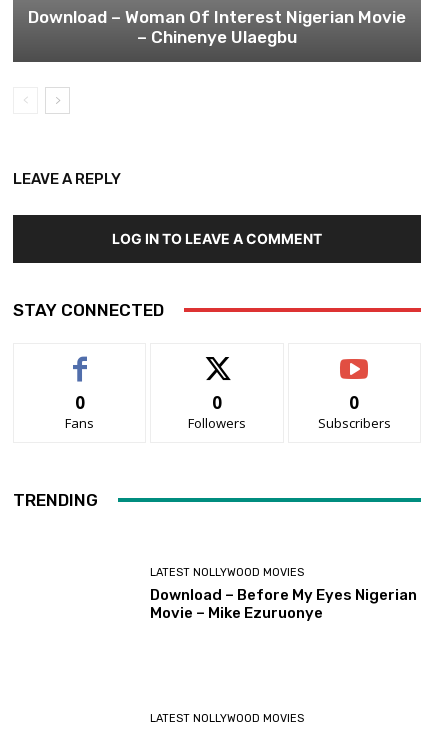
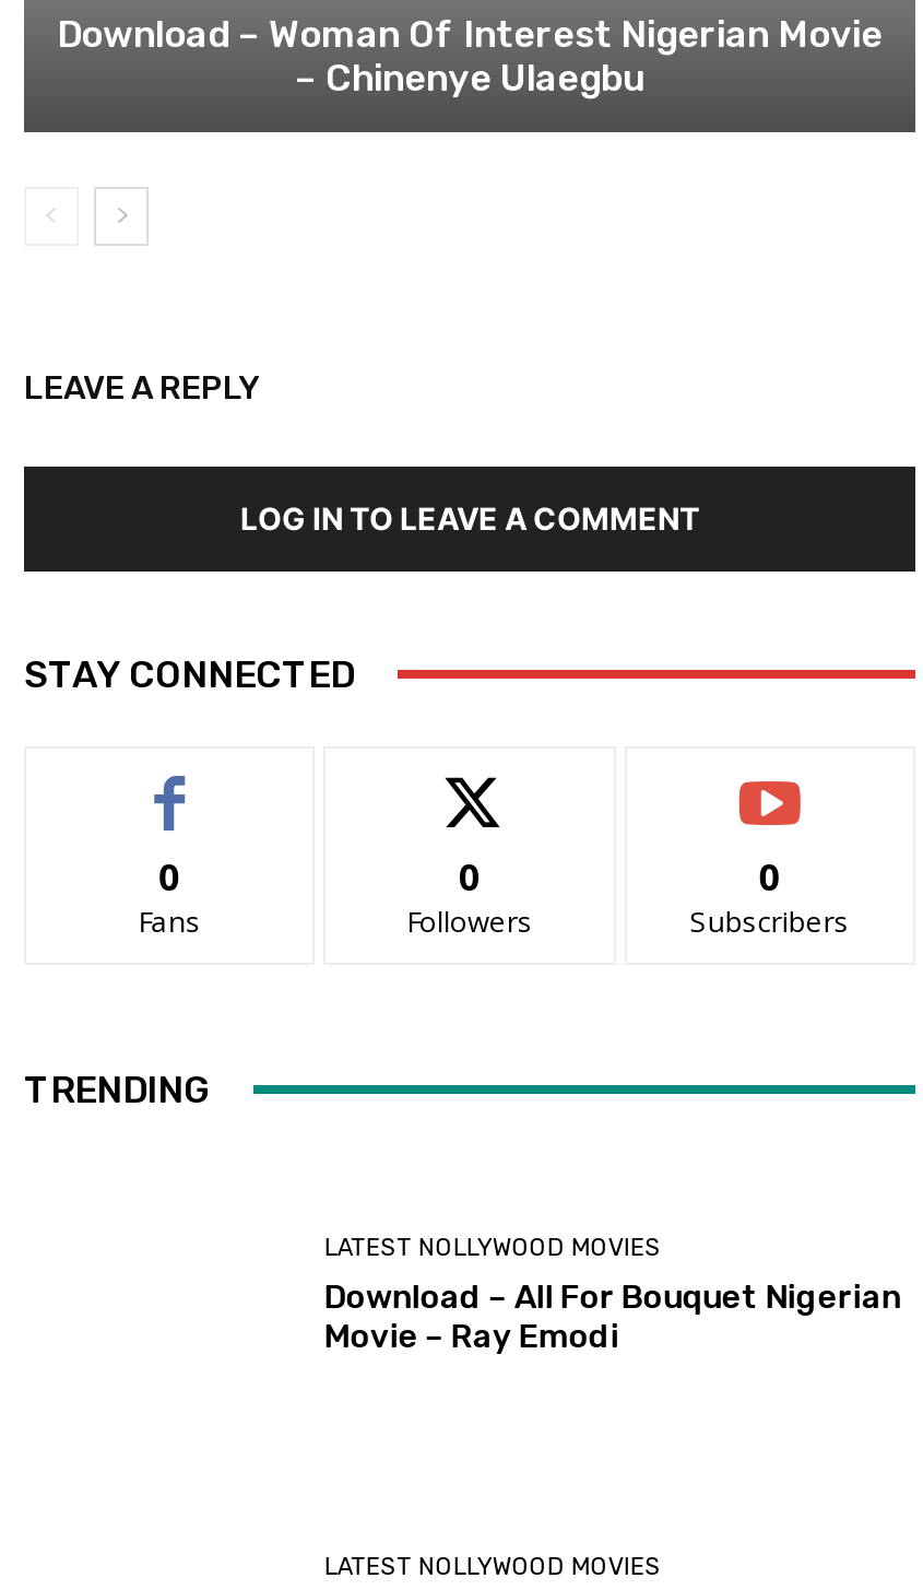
- Download – Before My Eyes Nigerian
+ Download – All For Bouquet Nigerian

- Movie – Mike Ezuruonye
+ Movie – Ray Emodi
